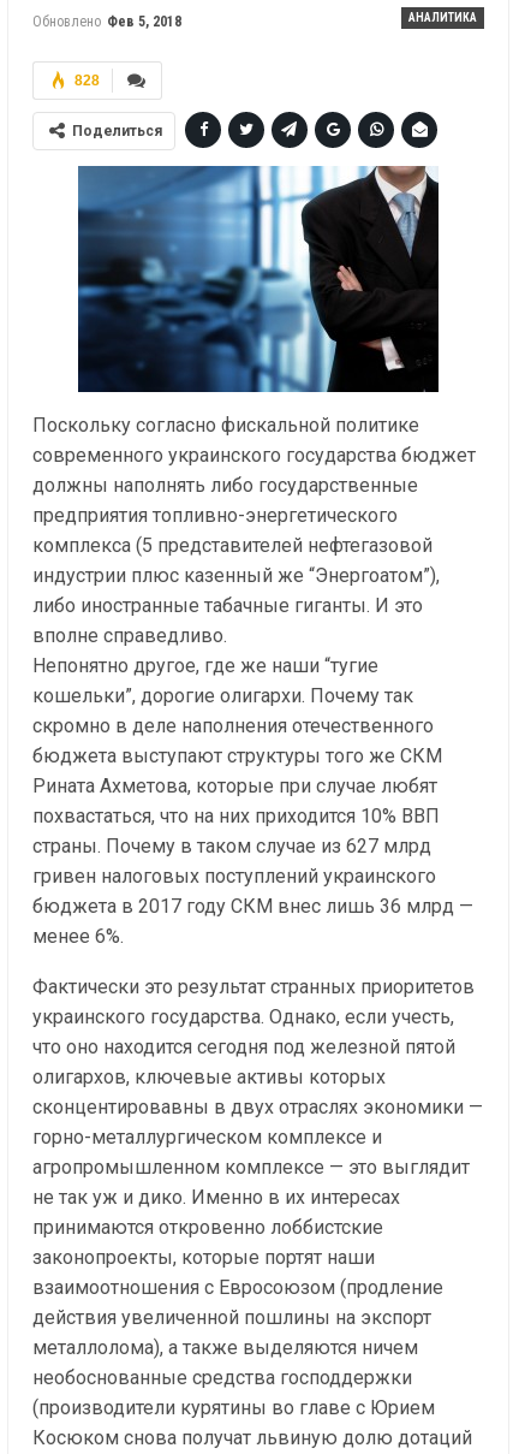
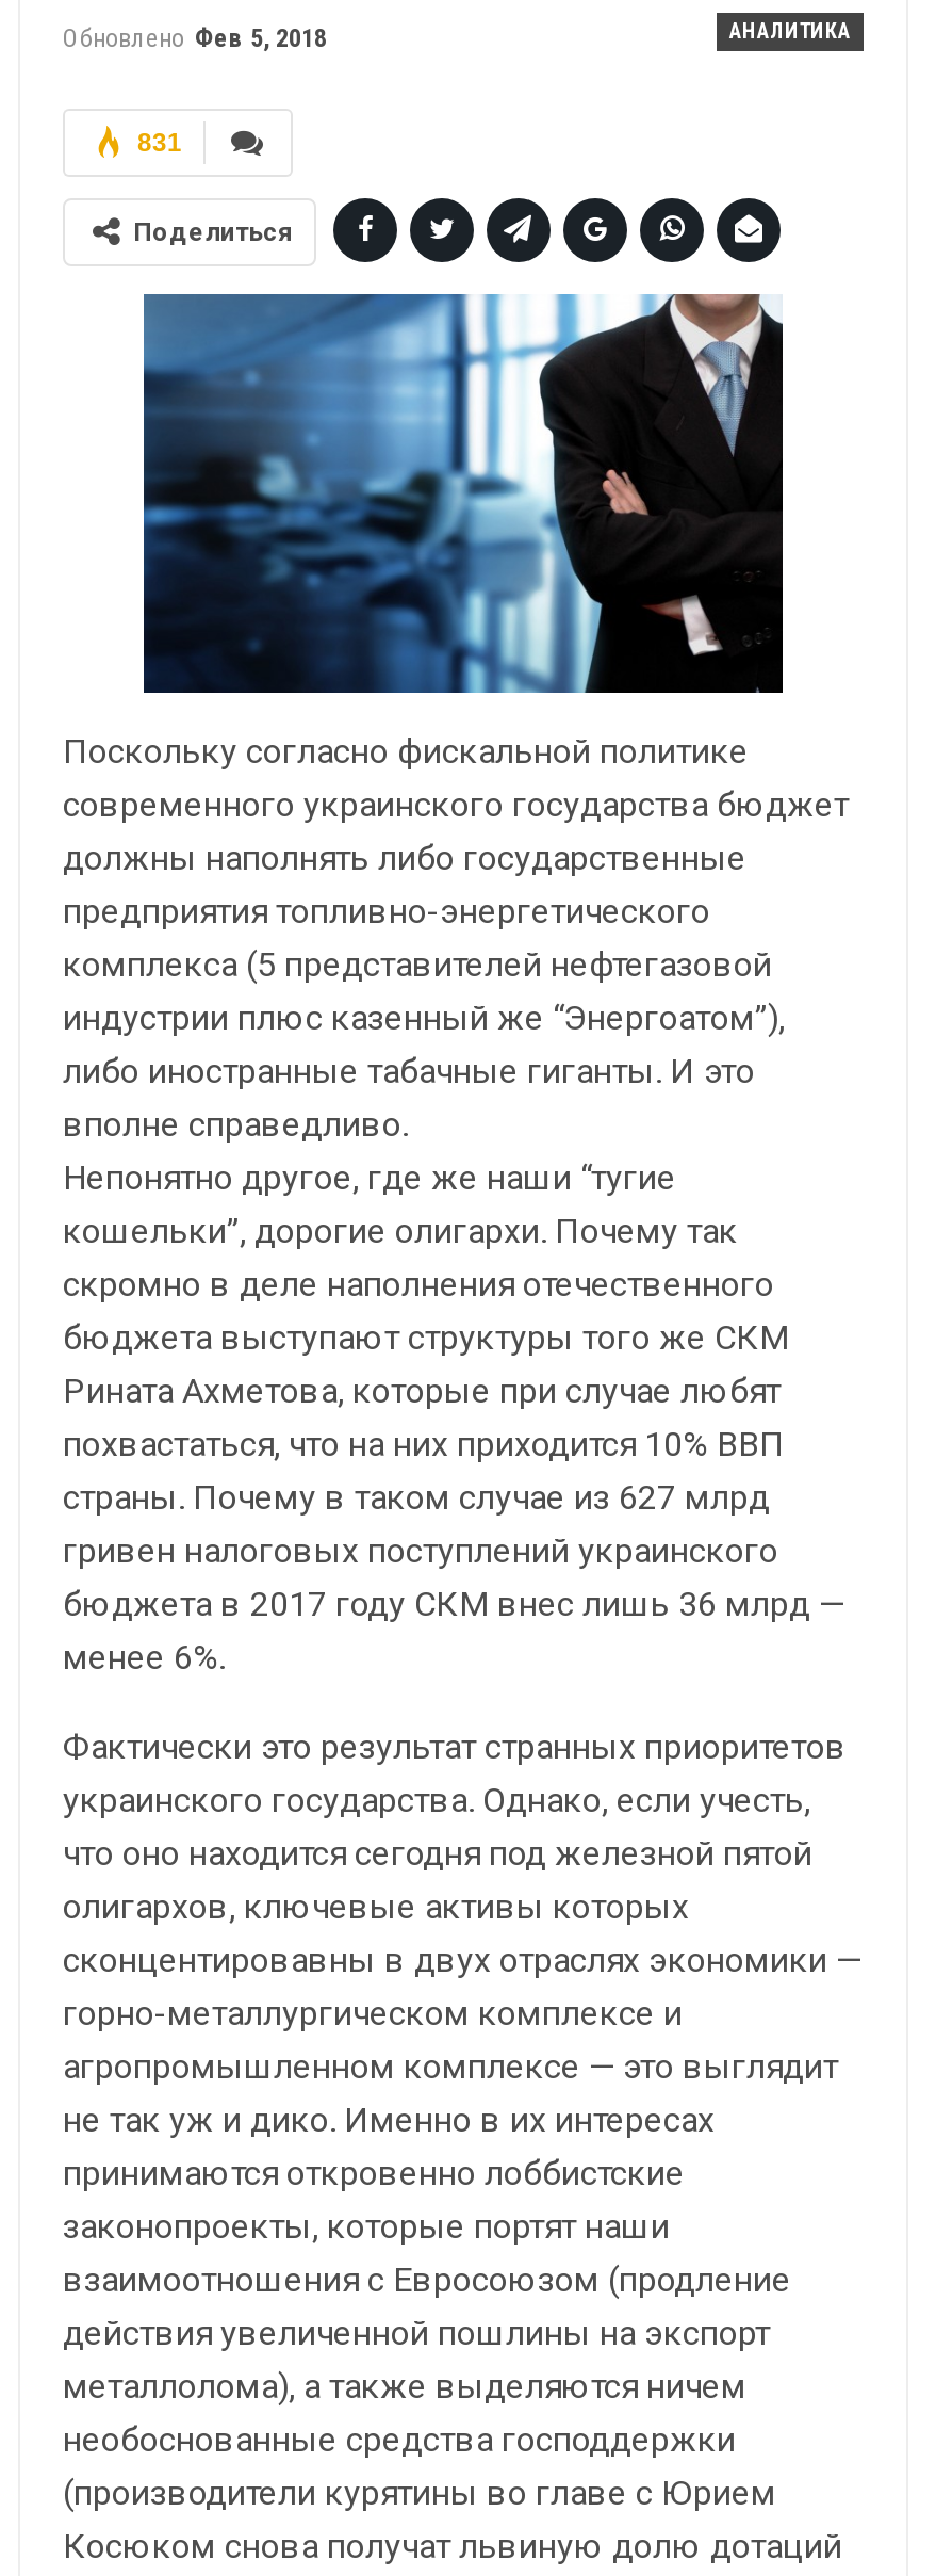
- 828
+ 831
